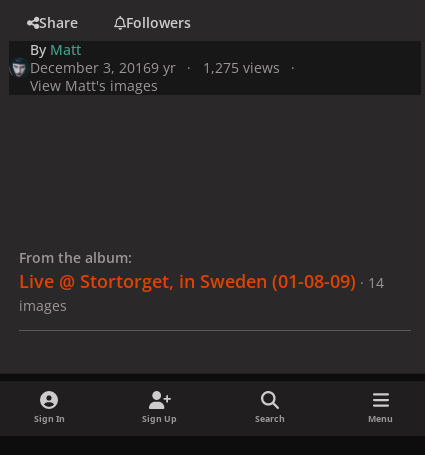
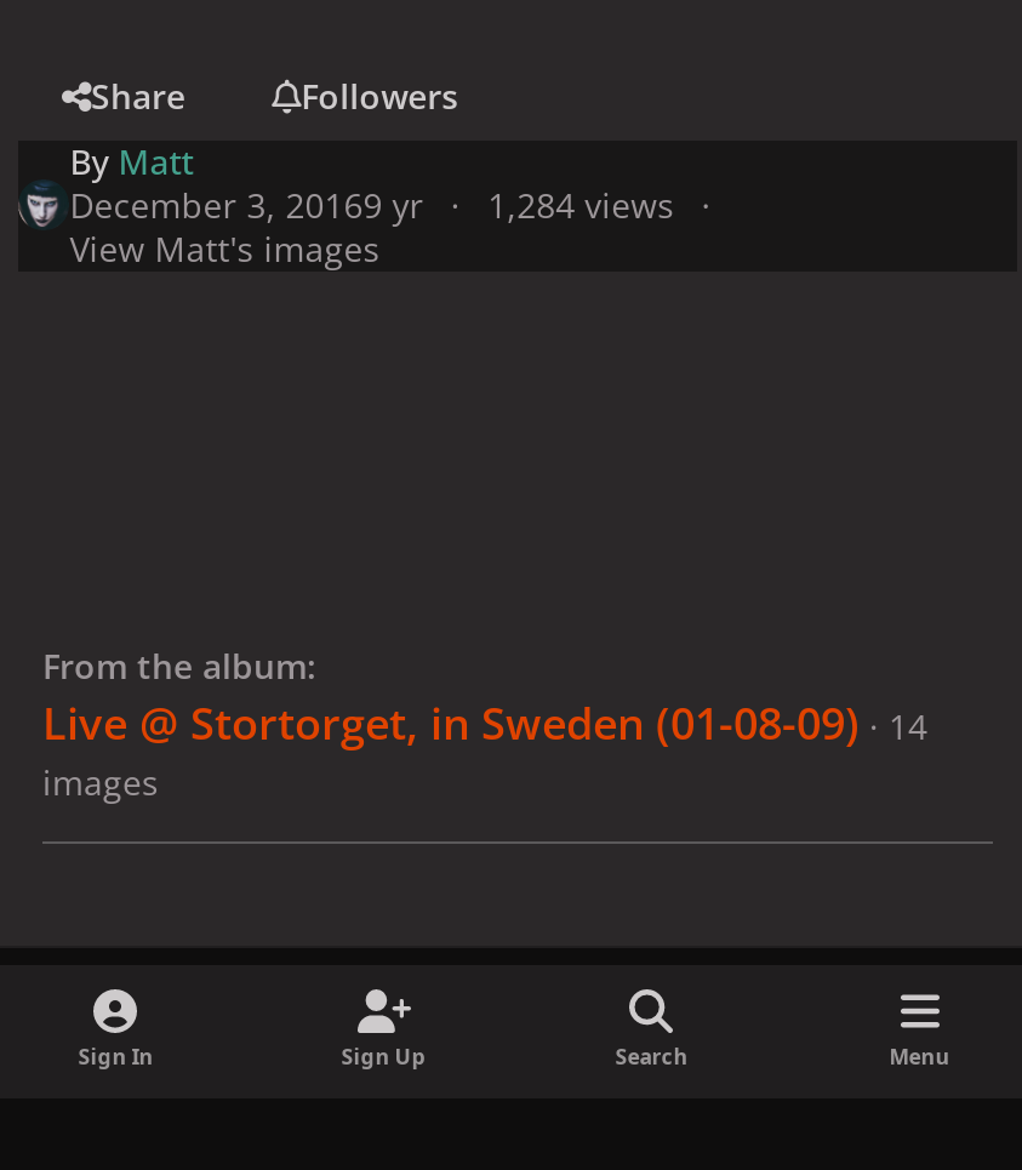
- December 3, 20169 yr 1,275 views
+ December 3, 20169 yr 1,284 views
